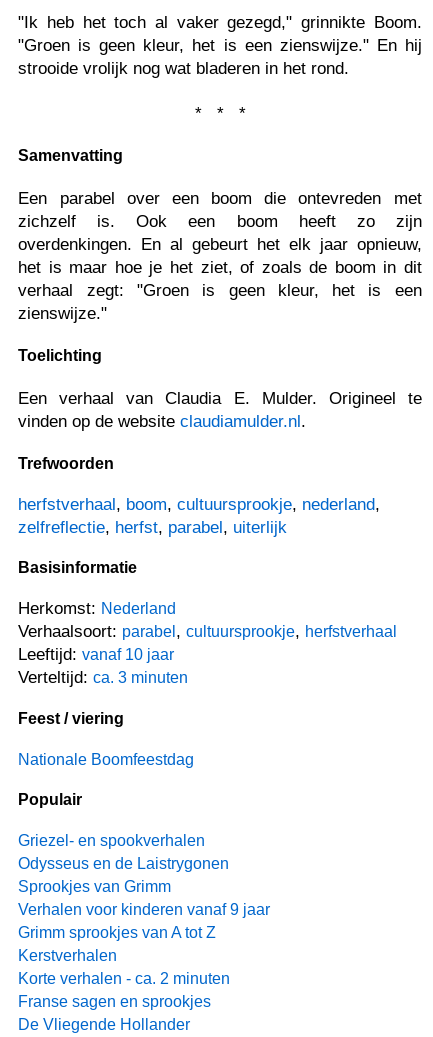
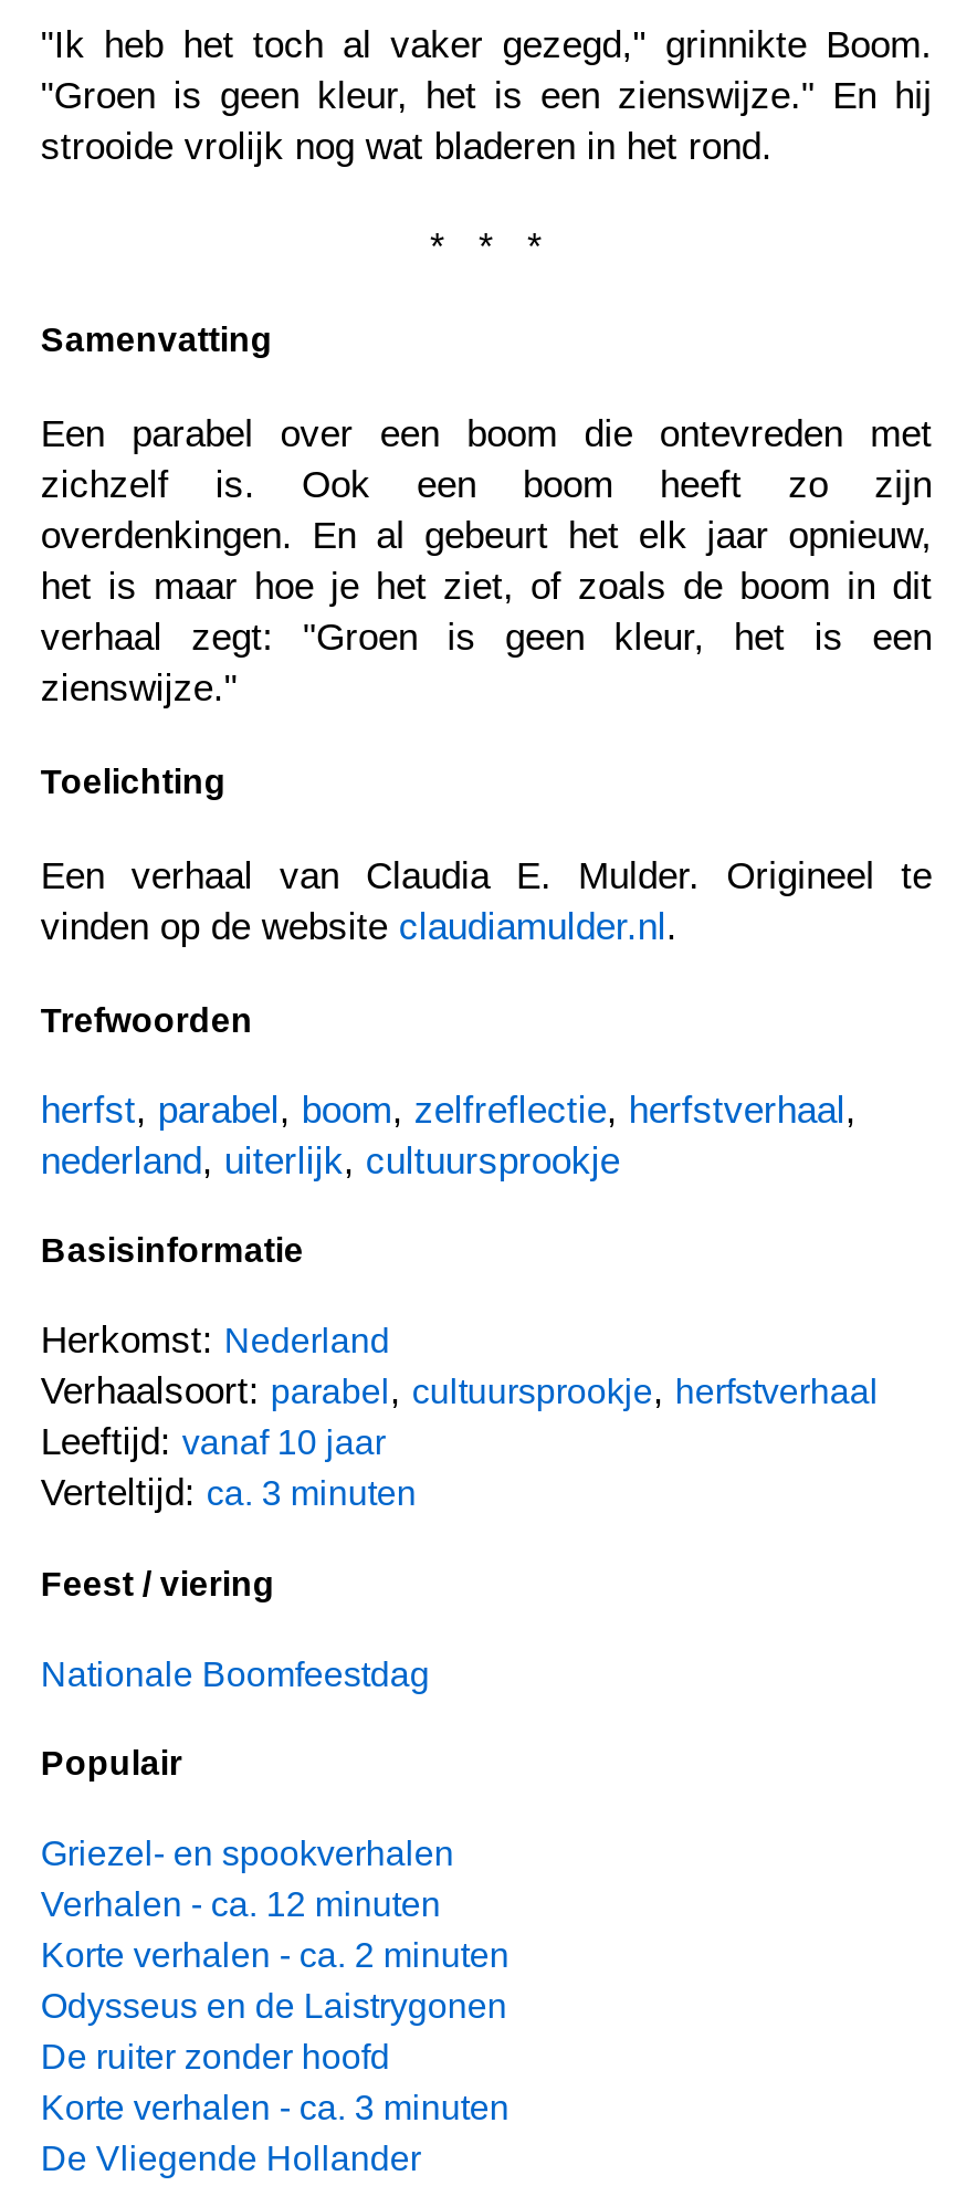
- herfstverhaal, boom, cultuursprookje, nederland,
- zelfreflectie, herfst, parabel, uiterlijk
+ herfst, parabel, boom, zelfreflectie, herfstverhaal,
+ nederland, uiterlijk, cultuursprookje

+ Verhalen - ca. 12 minuten

moved down: Odysseus en de Laistrygonen

- Sprookjes van Grimm
- Verhalen voor kinderen vanaf 9 jaar
- Grimm sprookjes van A tot Z
- Kerstverhalen
- Franse sagen en sprookjes
+ De ruiter zonder hoofd
+ Korte verhalen - ca. 3 minuten

moved up: Korte verhalen - ca. 2 minuten
